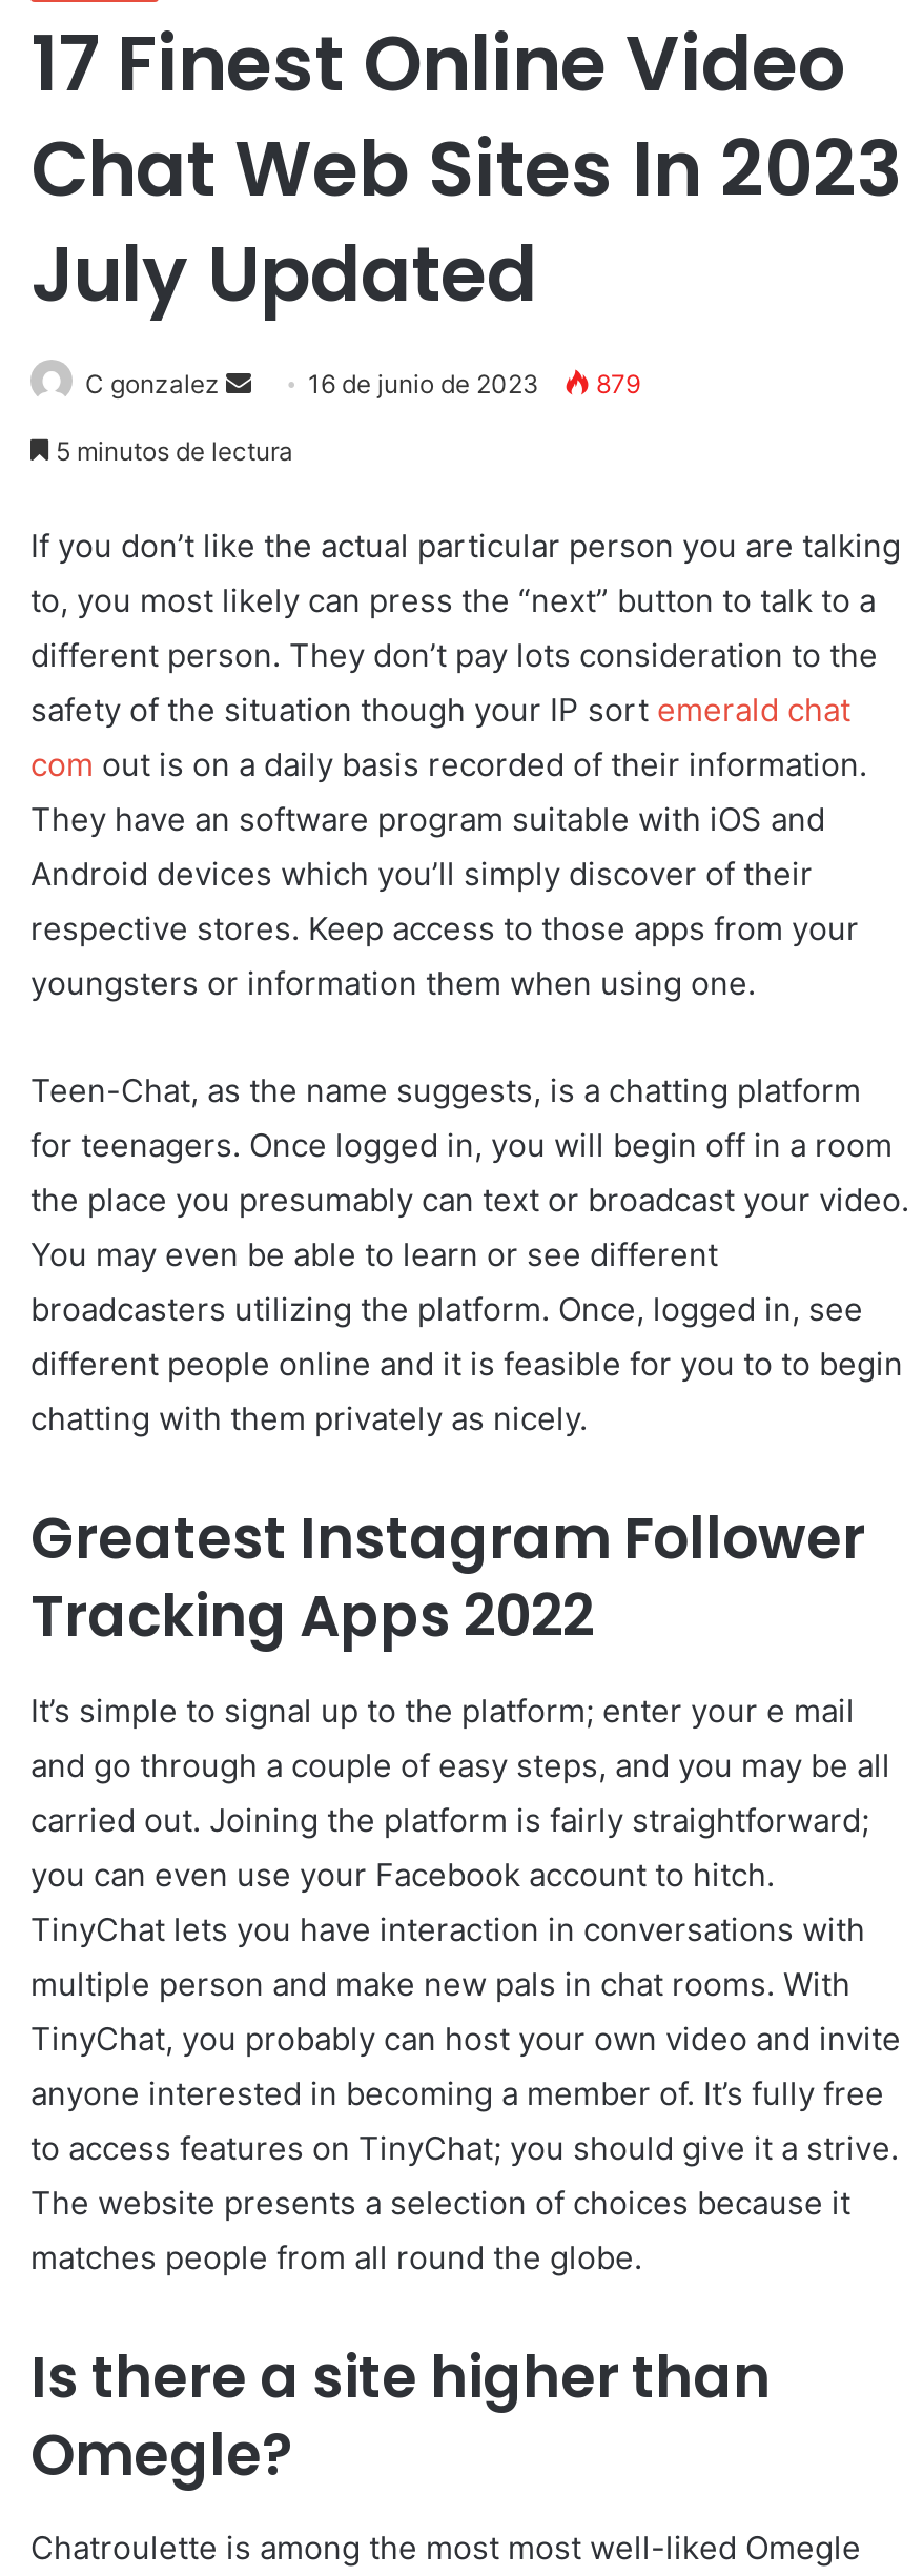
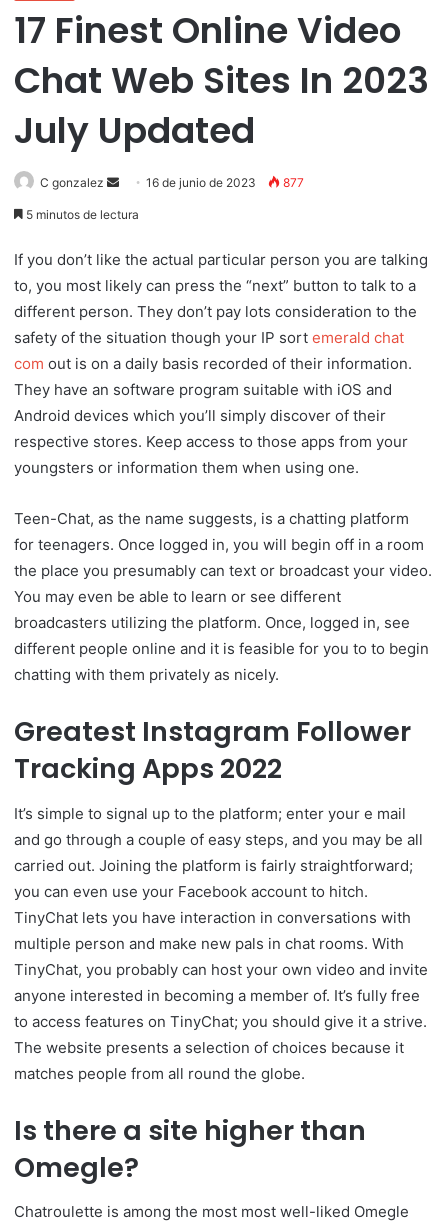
- 879
+ 877
